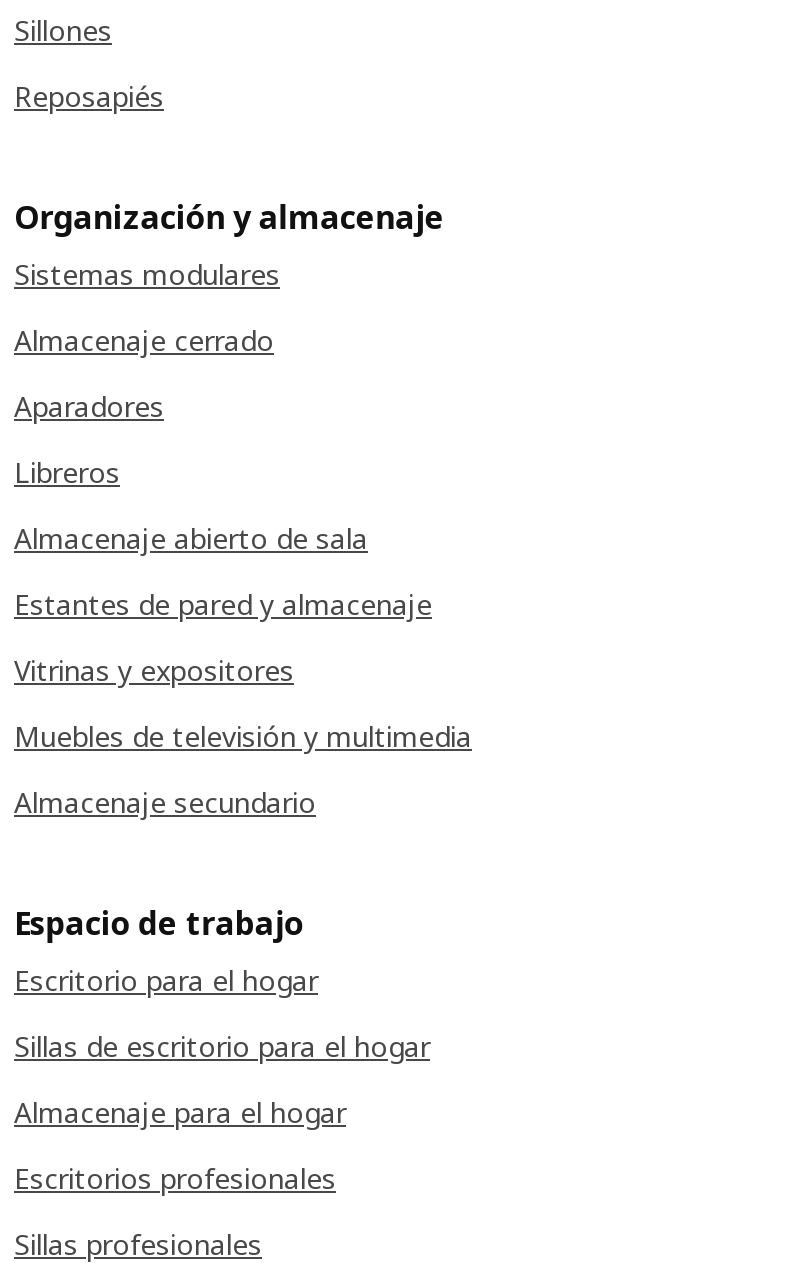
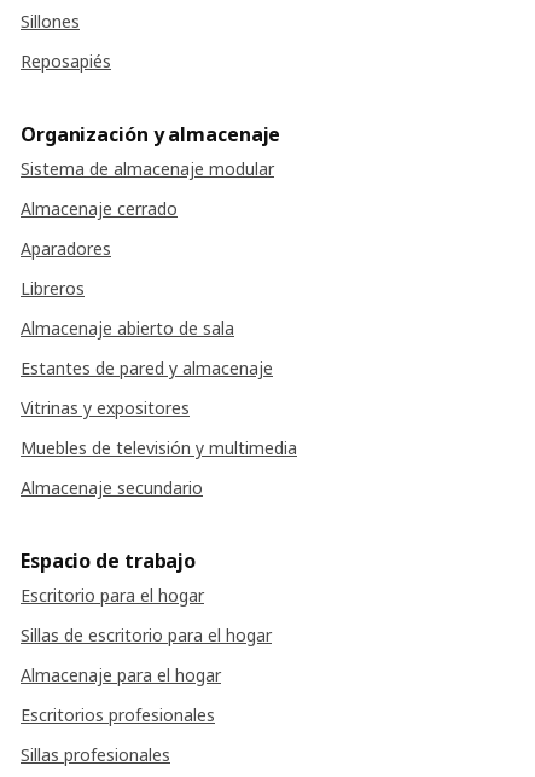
- Sistemas modulares
+ Sistema de almacenaje modular
